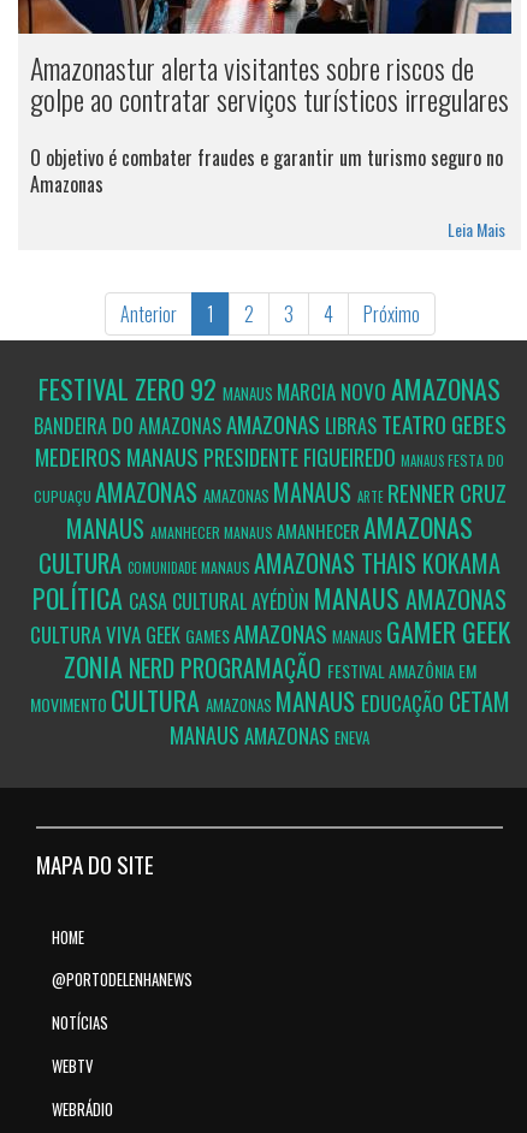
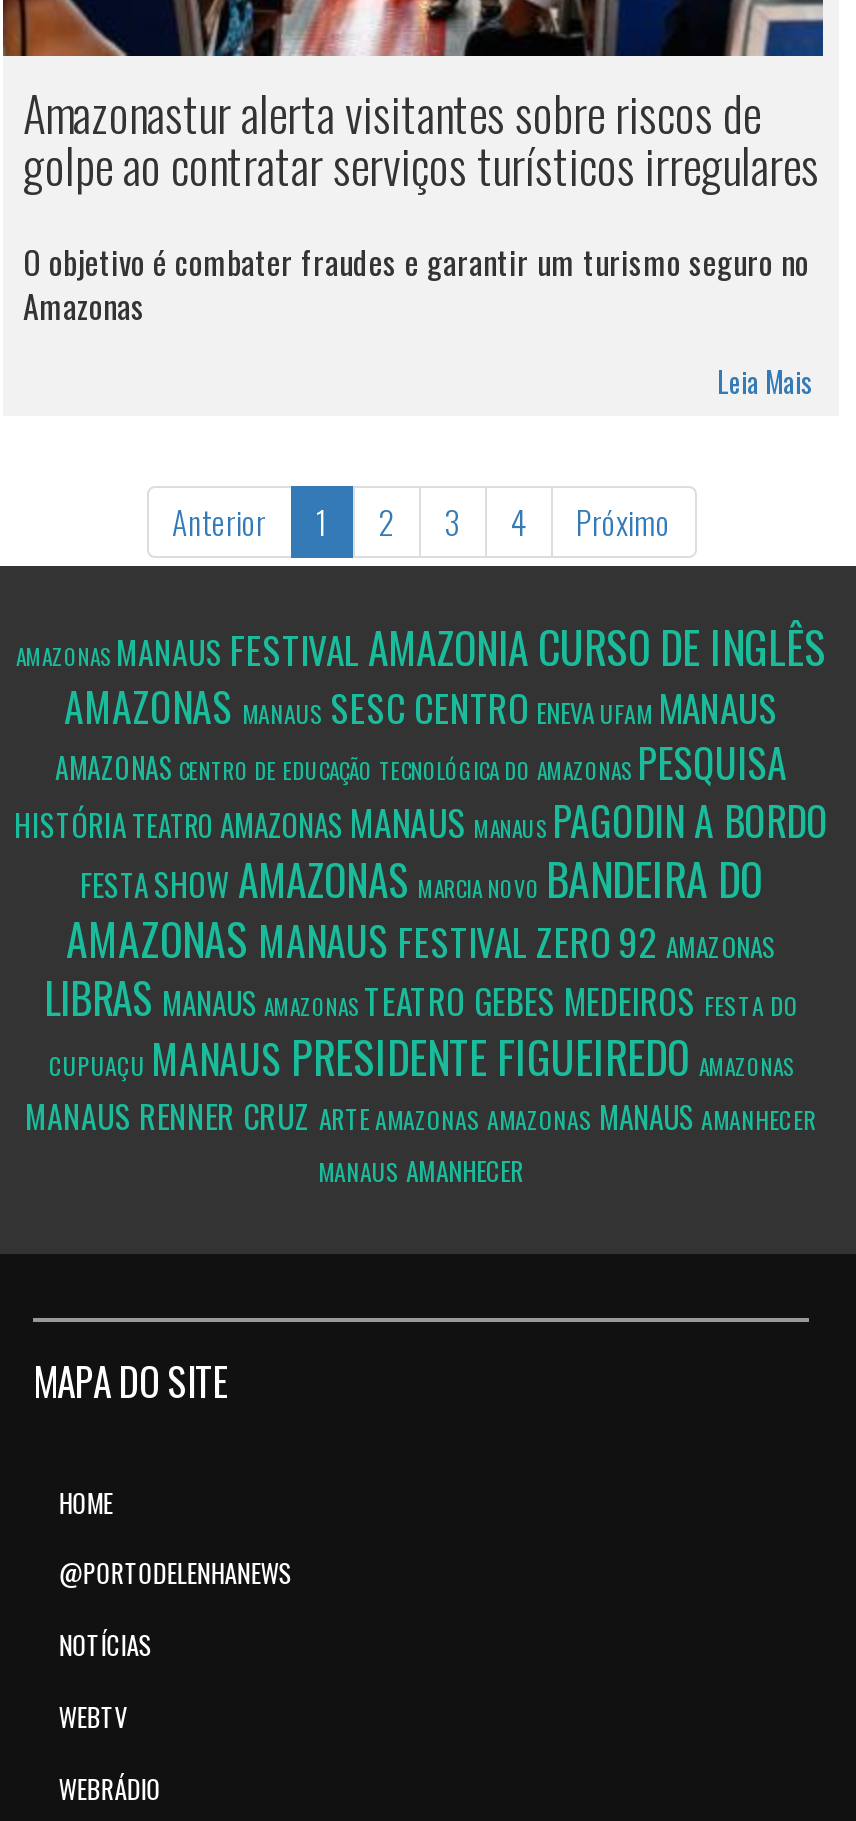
- FESTIVAL ZERO 92 MANAUSMARCIA NOVO AMAZONAS
- BANDEIRA DO AMAZONAS AMAZONAS LIBRAS TEATRO GEBES
- MEDEIROS MANAUS PRESIDENTE FIGUEIREDO MANAUSFESTA DO
- CUPUAÇUAMAZONAS AMAZONASMANAUS ARTERENNER CRUZ
- MANAUS AMANHECER MANAUSAMANHECERAMAZONAS
- CULTURA COMUNIDADEMANAUSAMAZONAS THAIS KOKAMA
- POLÍTICA CASA CULTURAL AYÉDÙN MANAUS AMAZONAS
- CULTURA VIVAGEEK GAMESAMAZONAS MANAUSGAMER GEEK
- ZONIA NERD PROGRAMAÇÃO FESTIVAL AMAZÔNIA EM
- MOVIMENTOCULTURA AMAZONASMANAUS EDUCAÇÃO CETAM
- MANAUS AMAZONAS ENEVA
+ AMAZONASMANAUS FESTIVAL AMAZONIA CURSO DE INGLÊS
+ AMAZONAS MANAUS SESC CENTRO ENEVAUFAMMANAUS
+ AMAZONASCENTRO DE EDUCAÇÃO TECNOLÓGICA DO AMAZONASPESQUISA
+ HISTÓRIATEATROAMAZONAS MANAUS MANAUSPAGODIN A BORDO
+ FESTASHOW AMAZONAS MARCIA NOVO BANDEIRA DO
+ AMAZONAS MANAUS FESTIVAL ZERO 92 AMAZONAS
+ LIBRAS MANAUSAMAZONASTEATRO GEBES MEDEIROS FESTA DO
+ CUPUAÇU MANAUS PRESIDENTE FIGUEIREDO AMAZONAS
+ MANAUS RENNER CRUZ ARTEAMAZONAS AMAZONAS MANAUS AMANHECER
+ MANAUS AMANHECER
